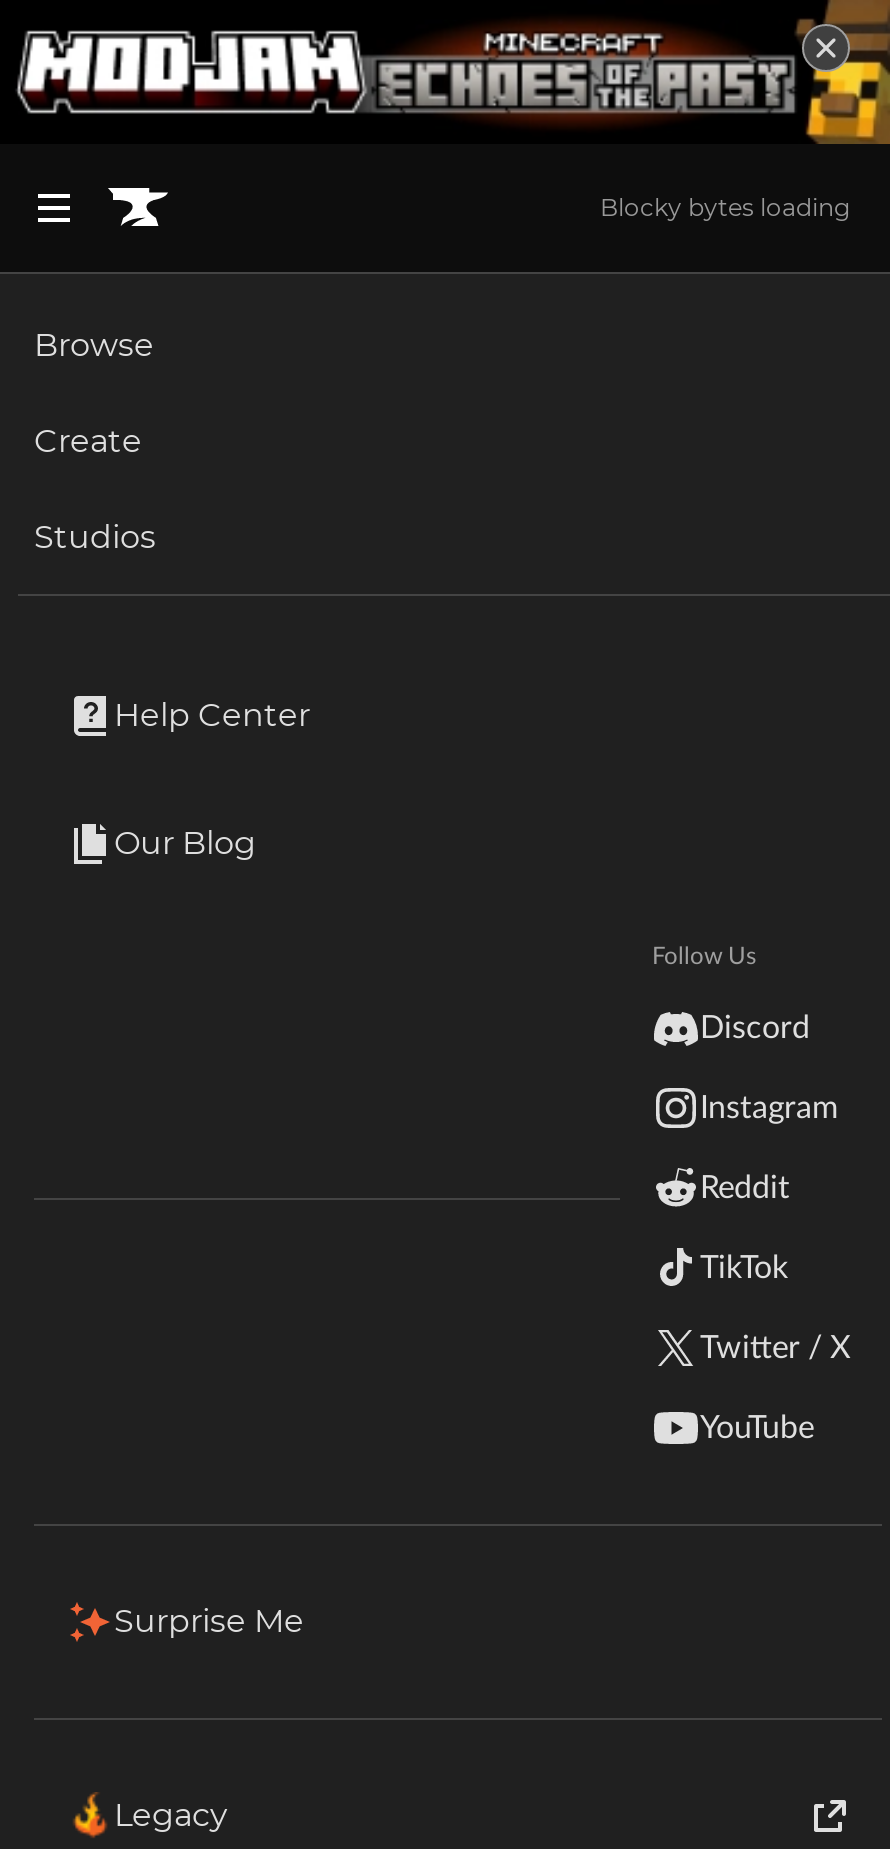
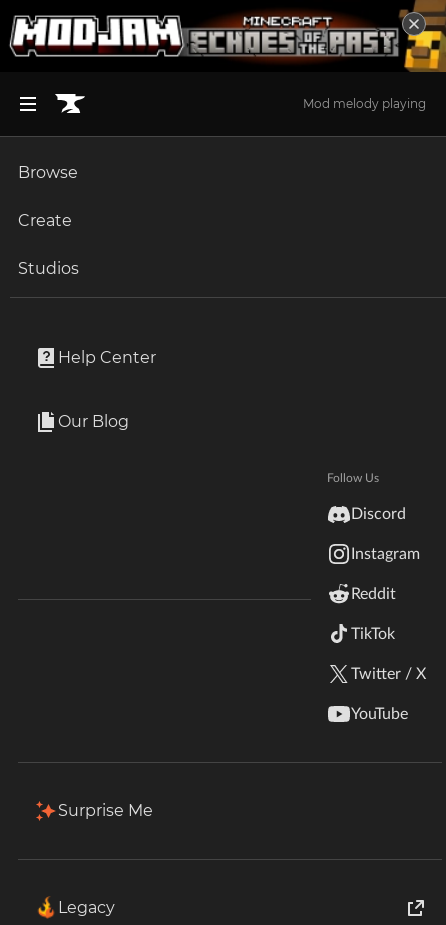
- Blocky bytes loading
+ Mod melody playing
